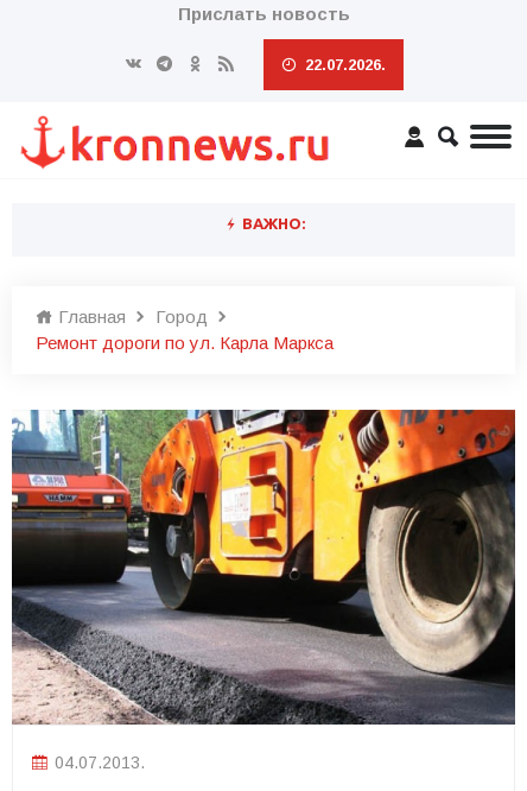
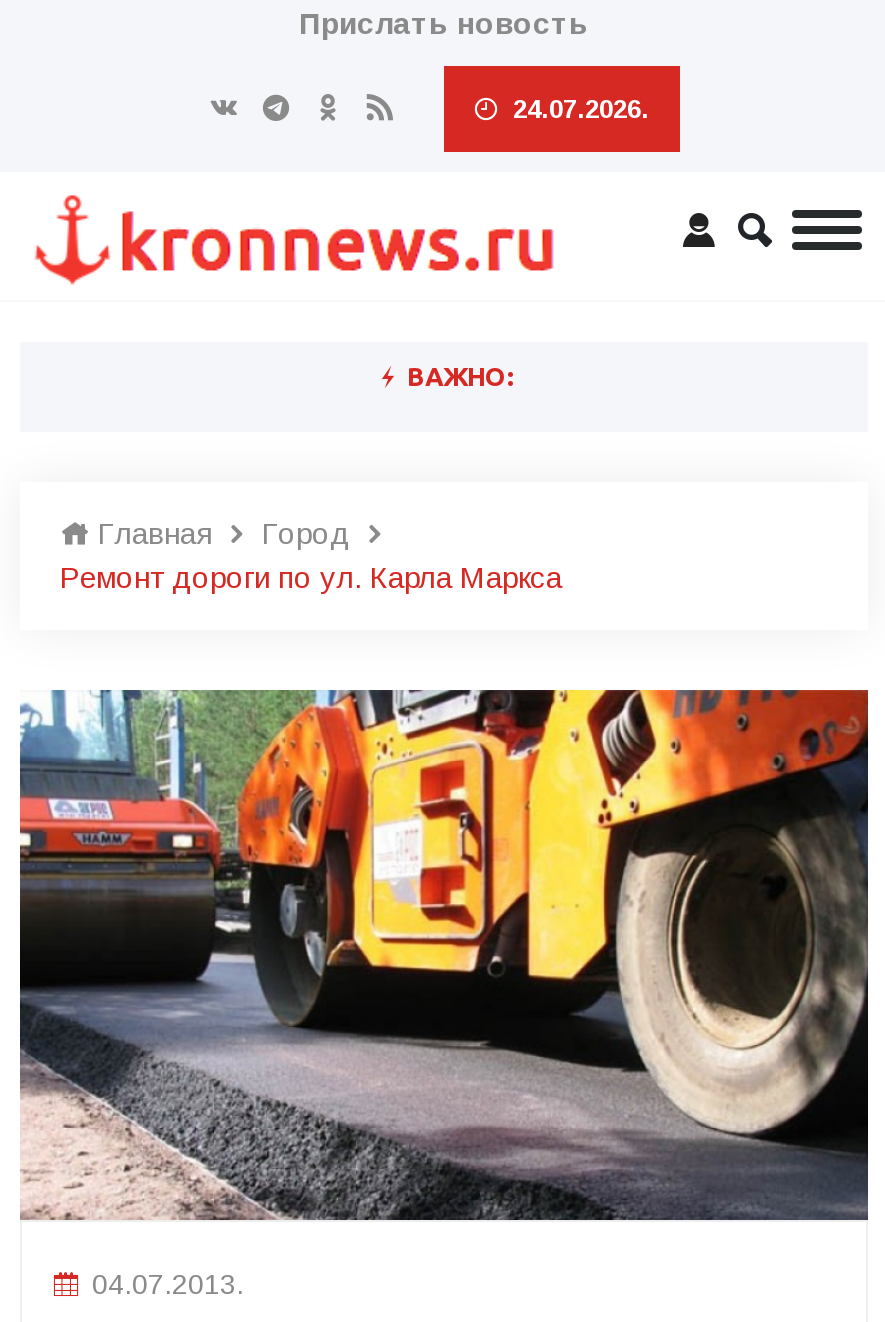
- 22.07.2026.
+ 24.07.2026.
